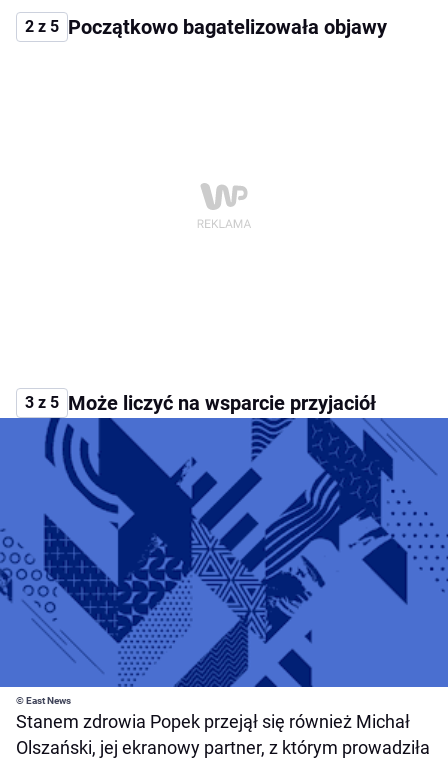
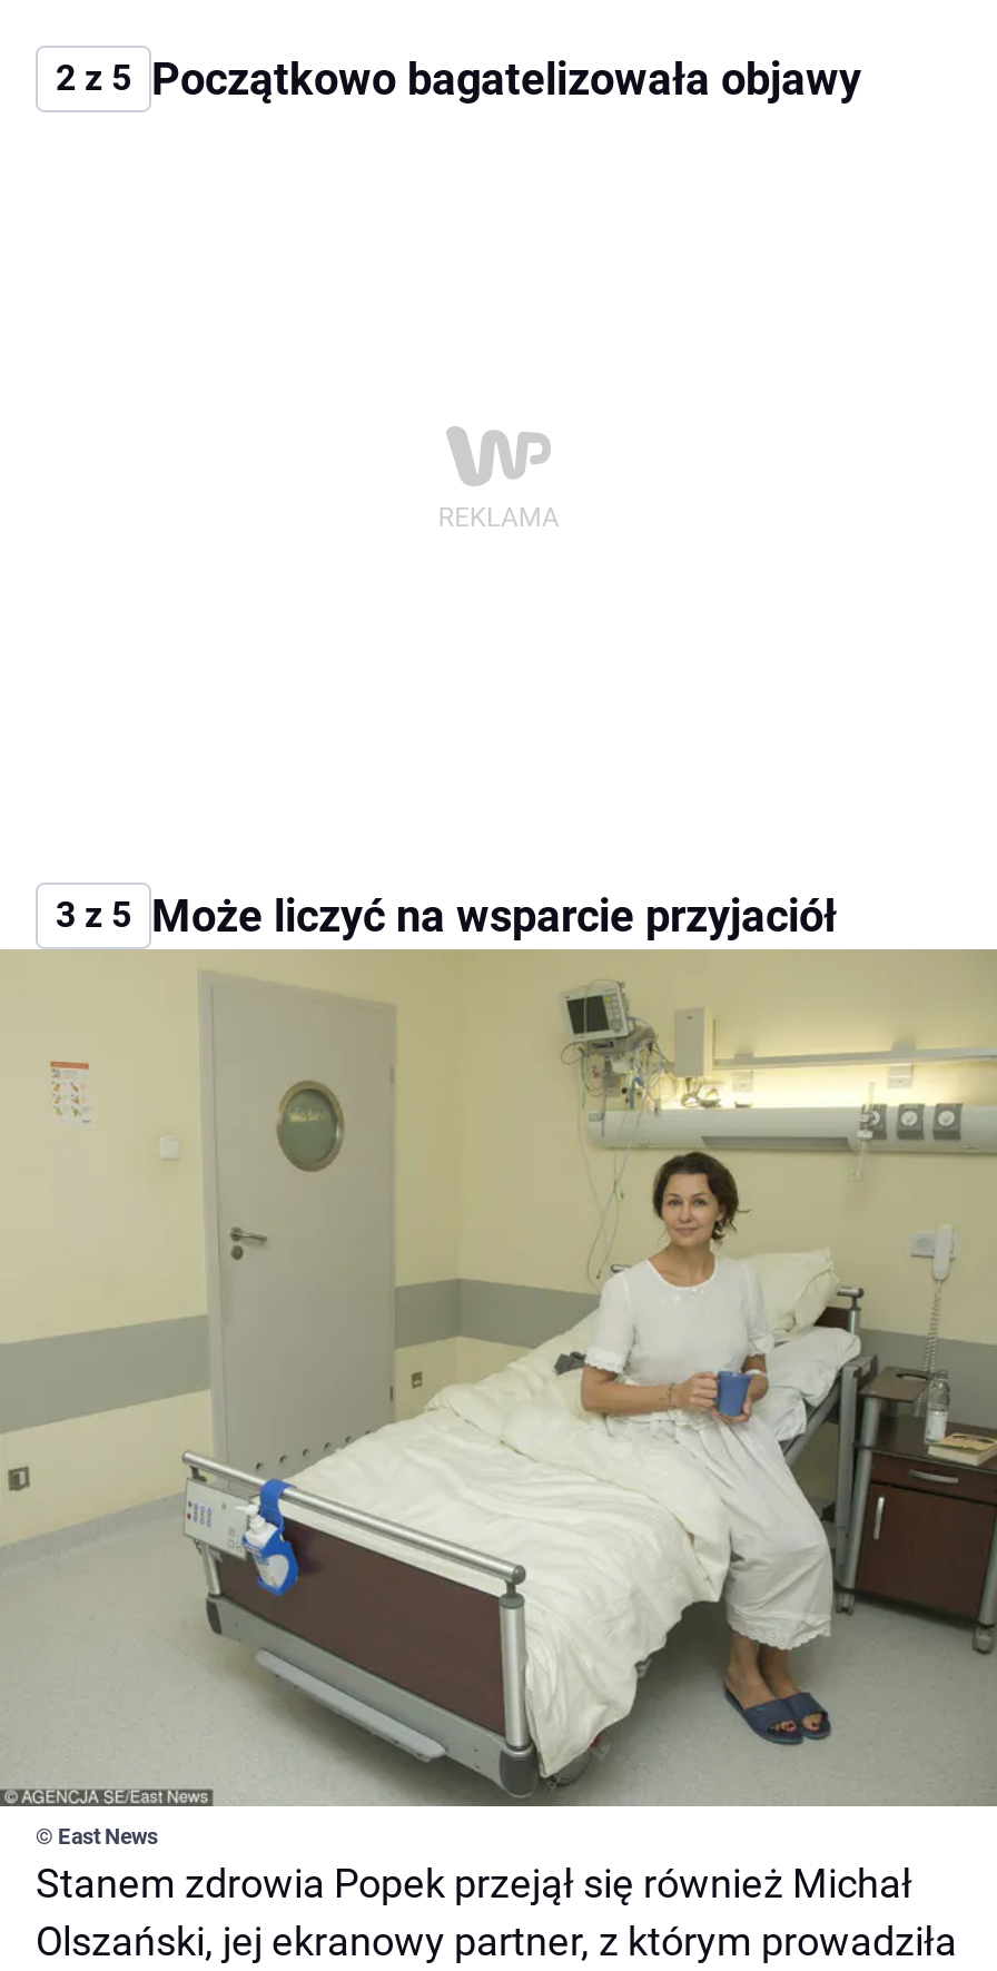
- [image]
+ [image]
